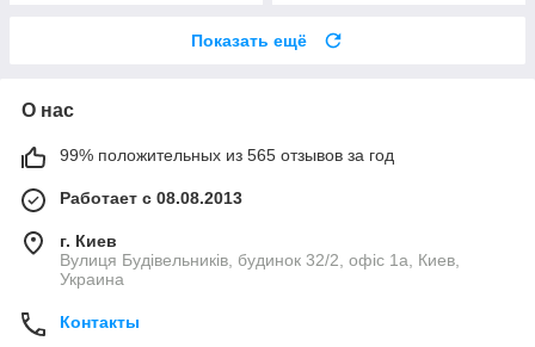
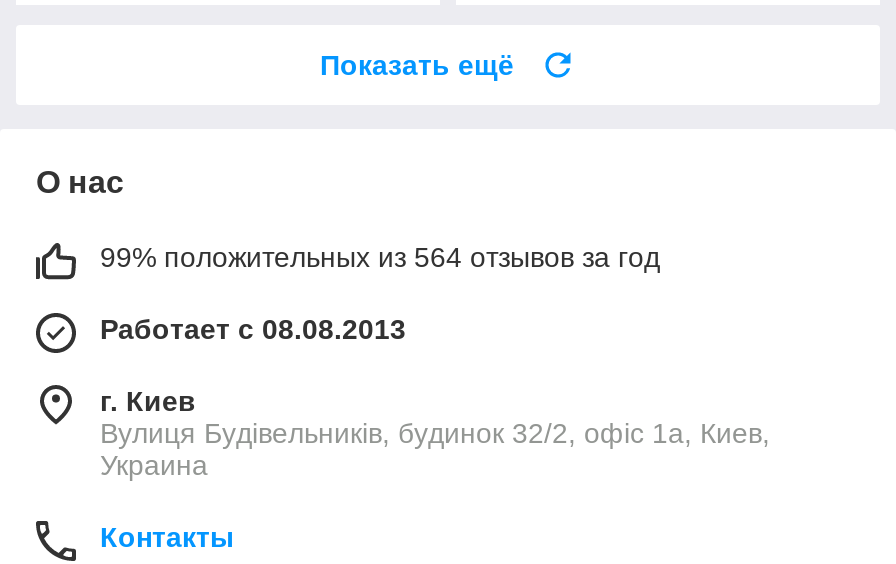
- 99% положительных из 565 отзывов за год
+ 99% положительных из 564 отзывов за год
